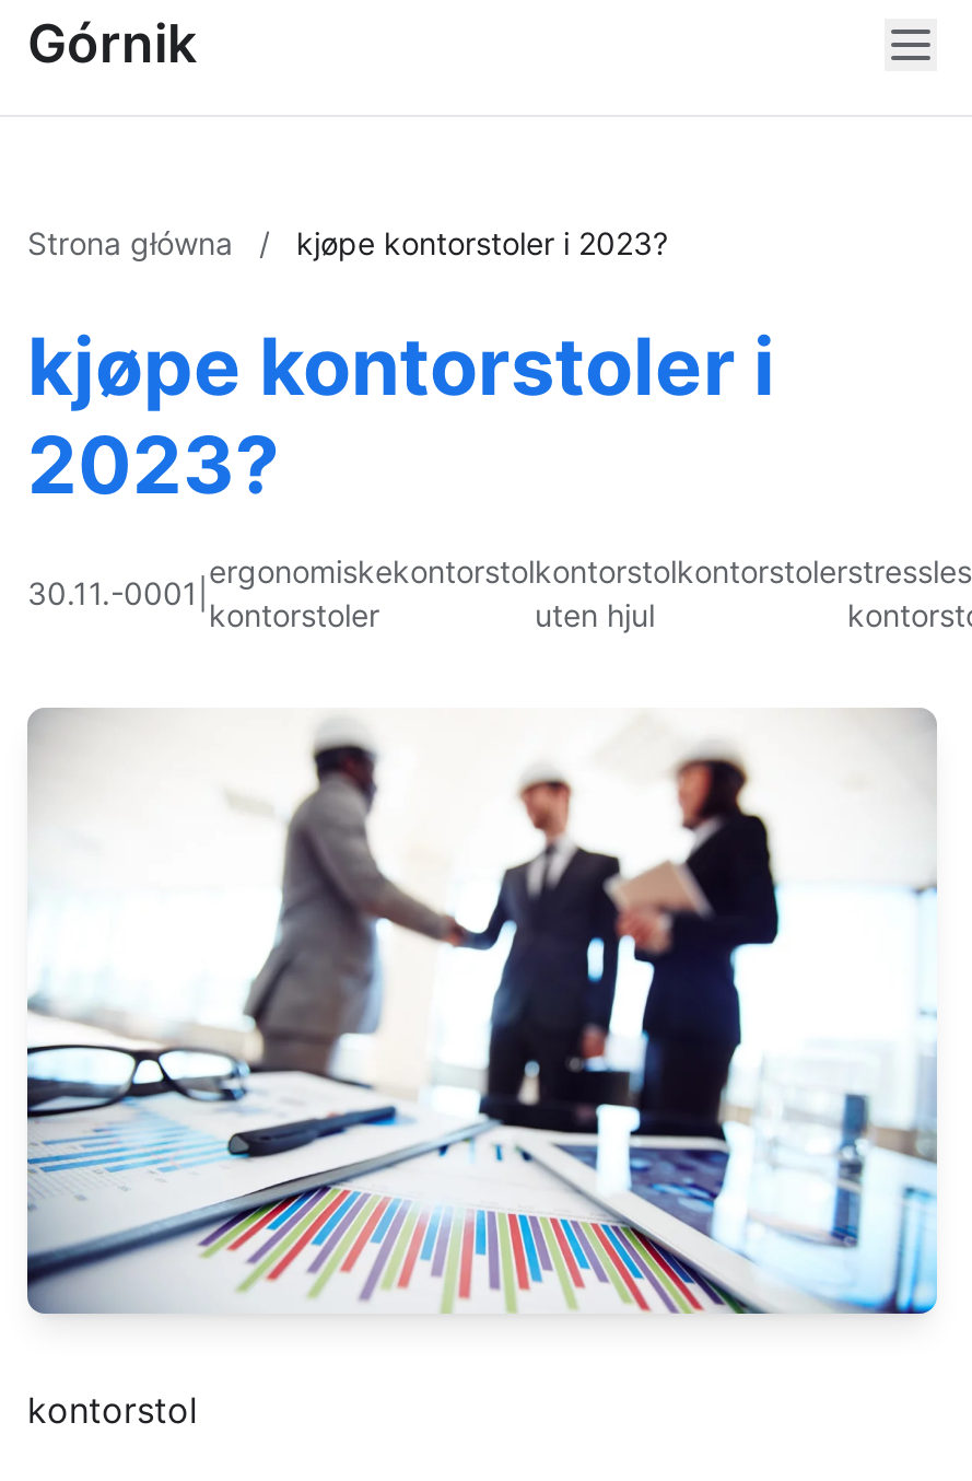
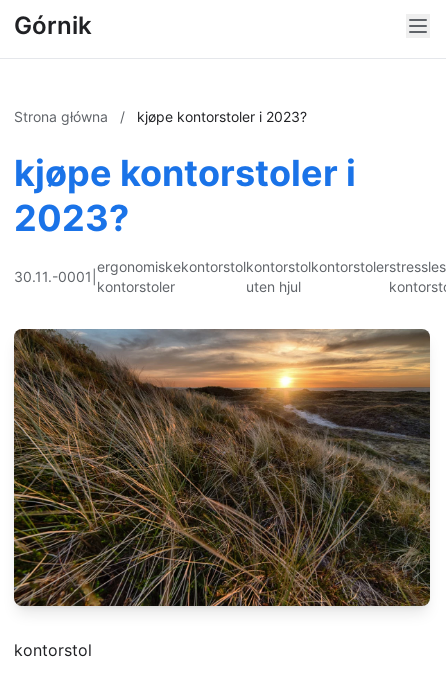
- [image]
+ [image]
